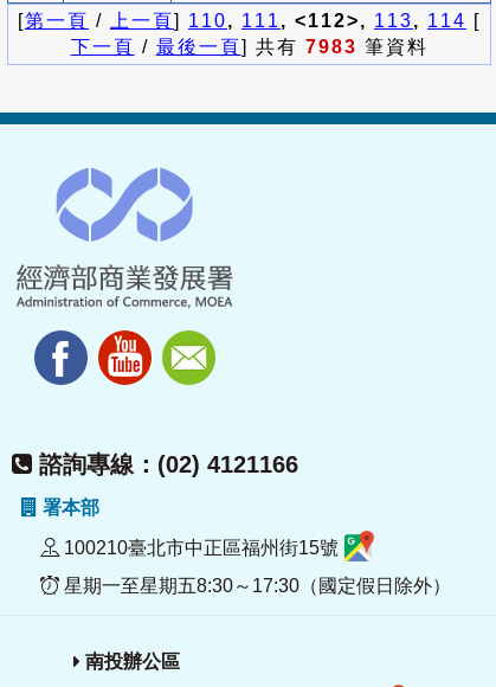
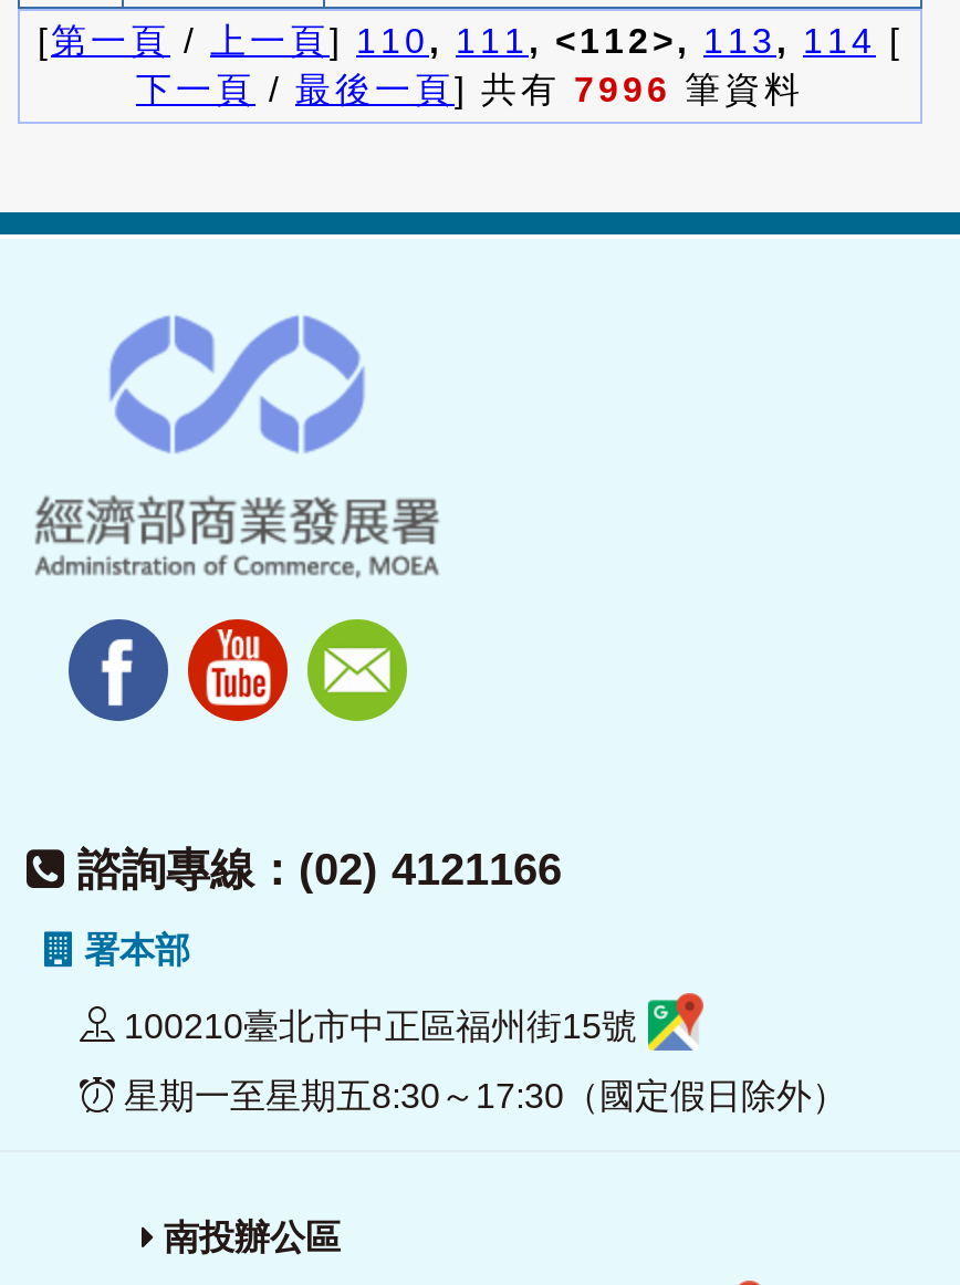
- 下一頁/最後一頁] 共有7983筆資料
+ 下一頁/最後一頁] 共有7996筆資料
